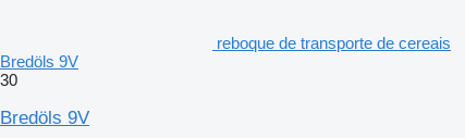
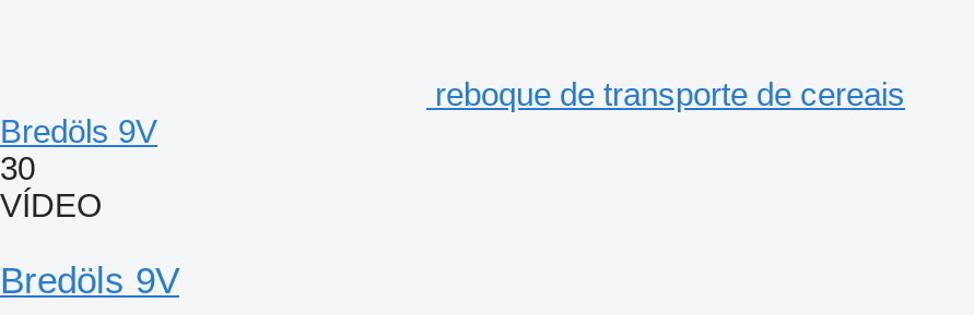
+ VÍDEO
